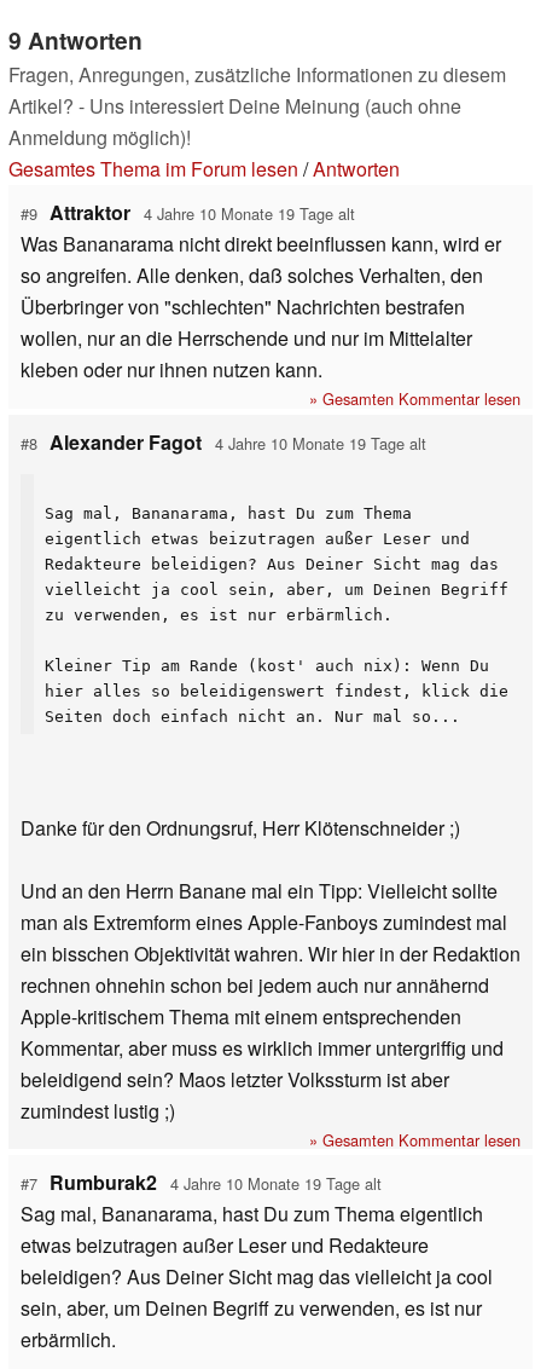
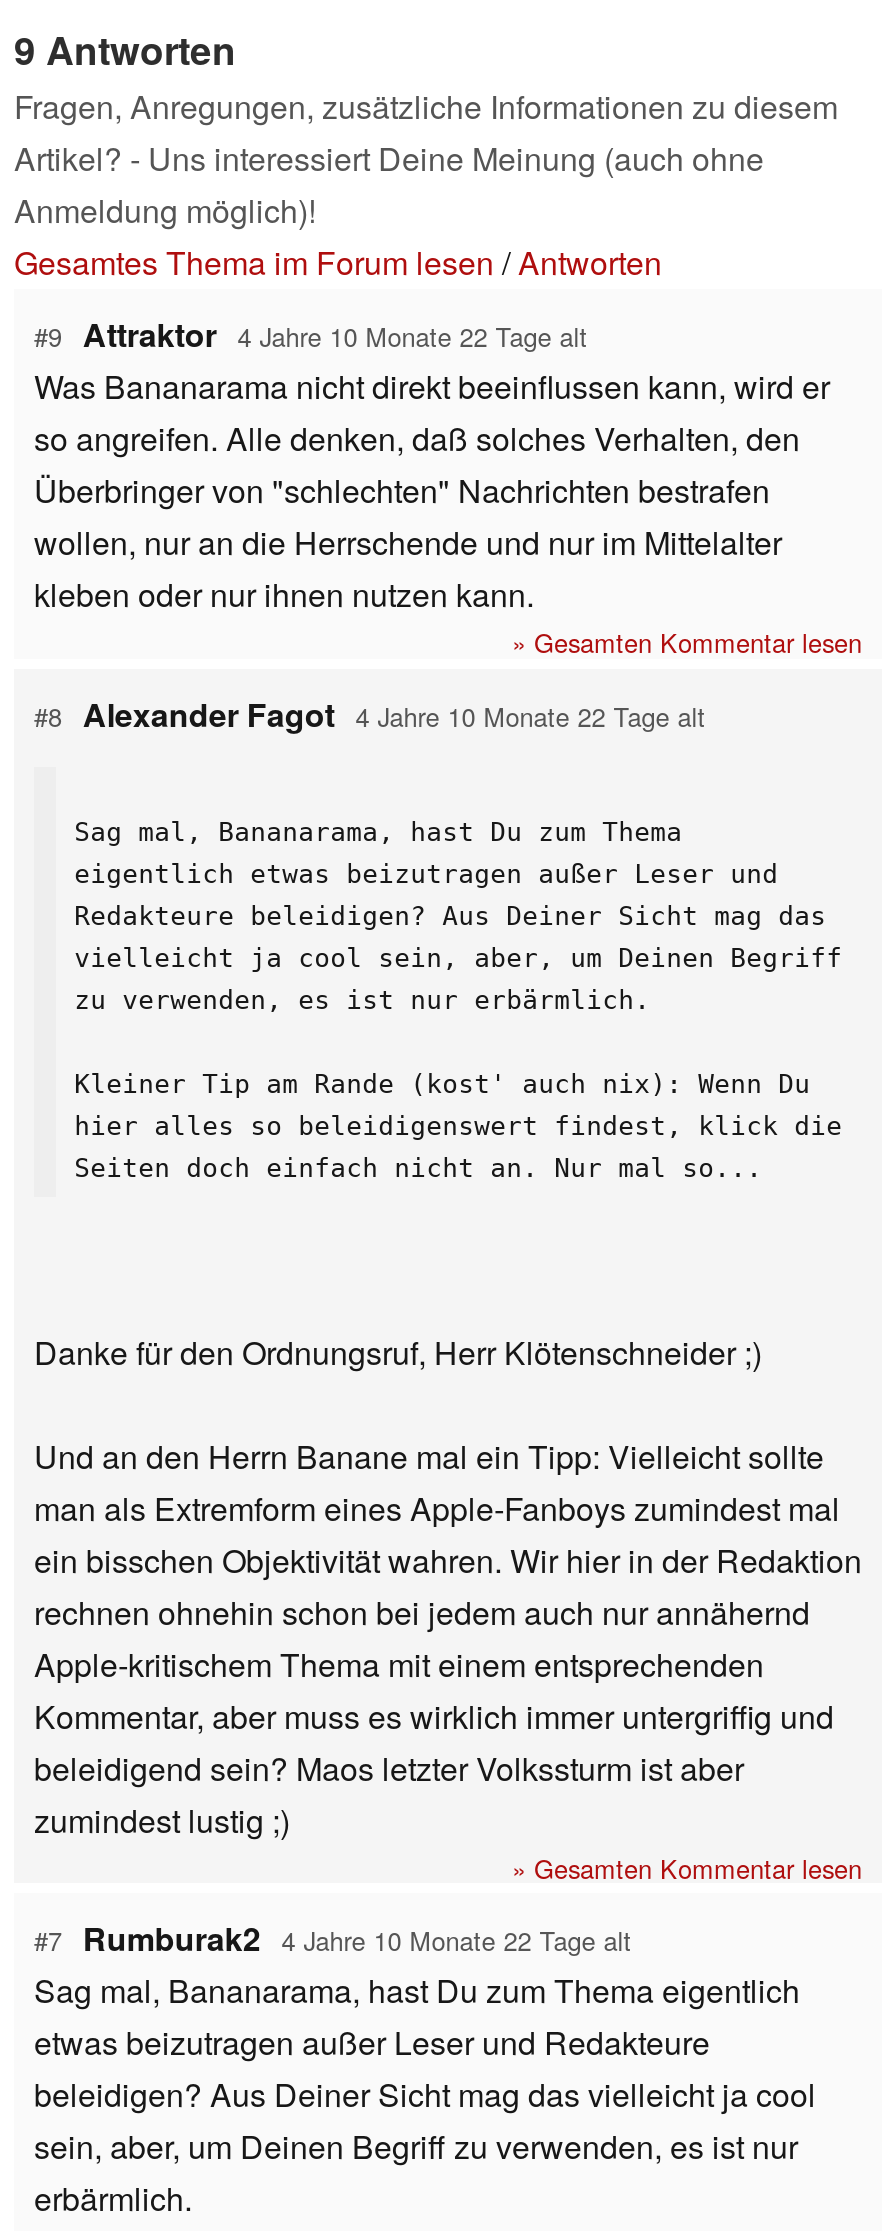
- #9 Attraktor 4 Jahre 10 Monate 19 Tage alt
+ #9 Attraktor 4 Jahre 10 Monate 22 Tage alt

- #8 Alexander Fagot 4 Jahre 10 Monate 19 Tage alt
+ #8 Alexander Fagot 4 Jahre 10 Monate 22 Tage alt

- #7 Rumburak2 4 Jahre 10 Monate 19 Tage alt
+ #7 Rumburak2 4 Jahre 10 Monate 22 Tage alt
